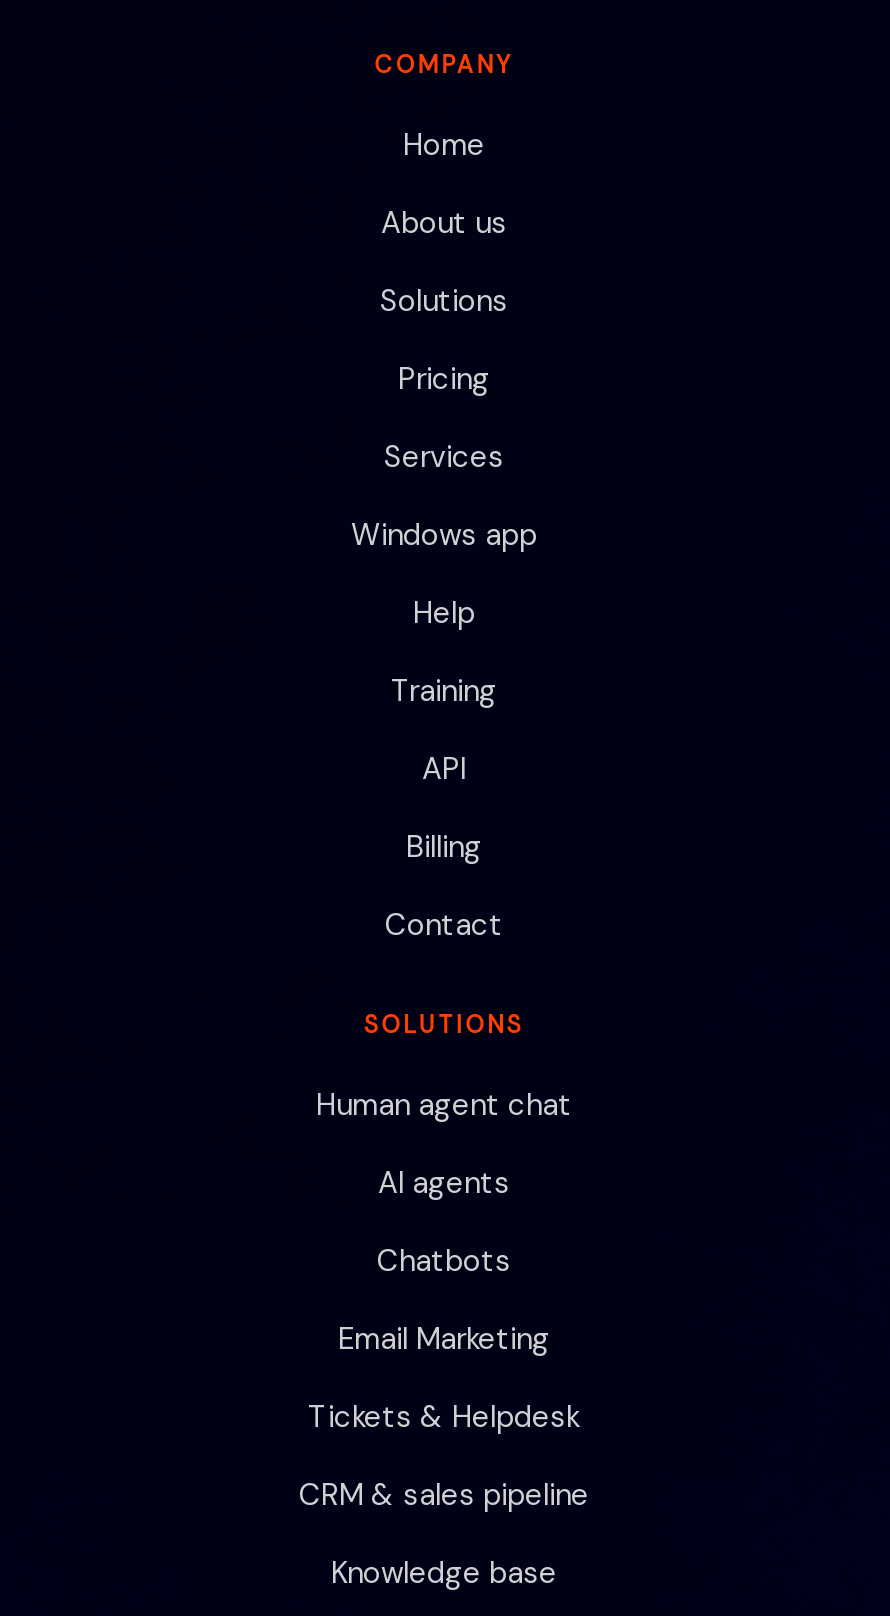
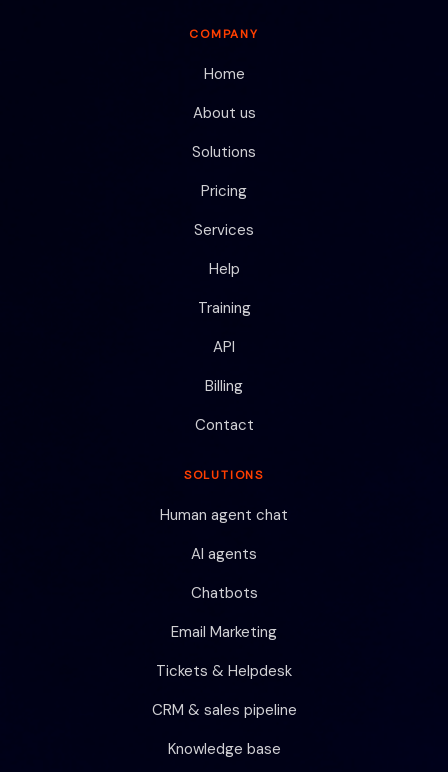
- Windows app
